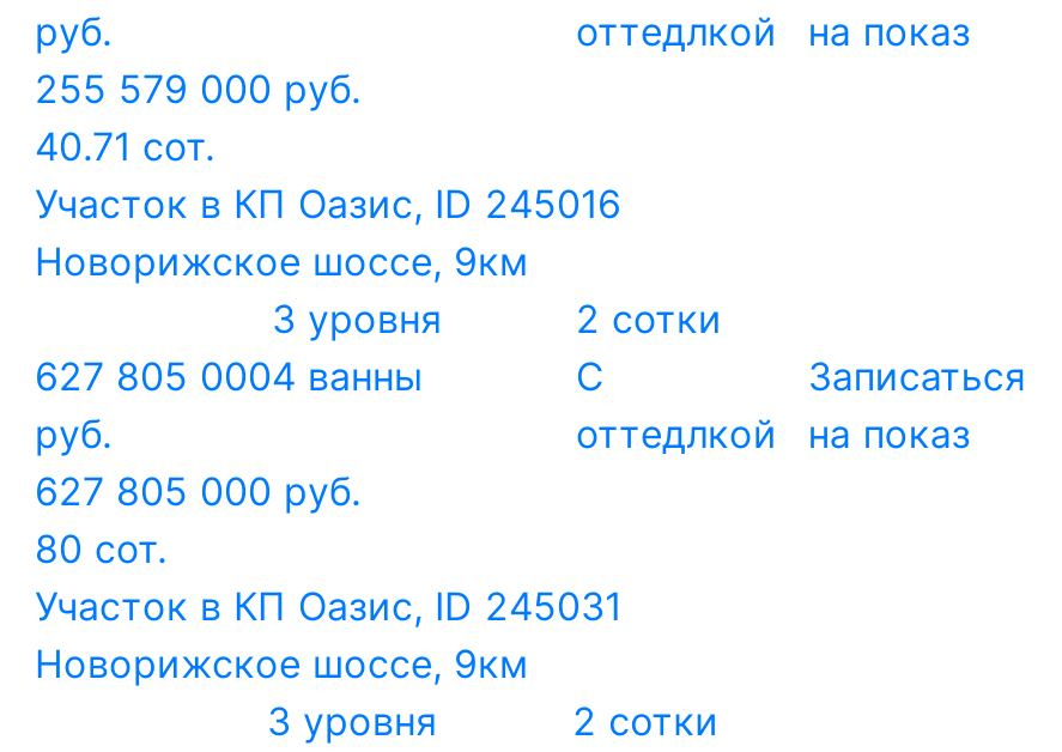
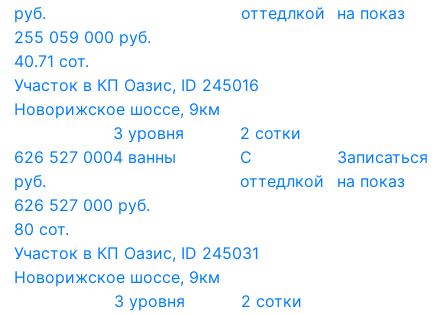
- 255 579 000 руб.
+ 255 059 000 руб.

- 627 805 000 4 ванны
+ 626 527 000 4 ванны

- 627 805 000 руб.
+ 626 527 000 руб.
